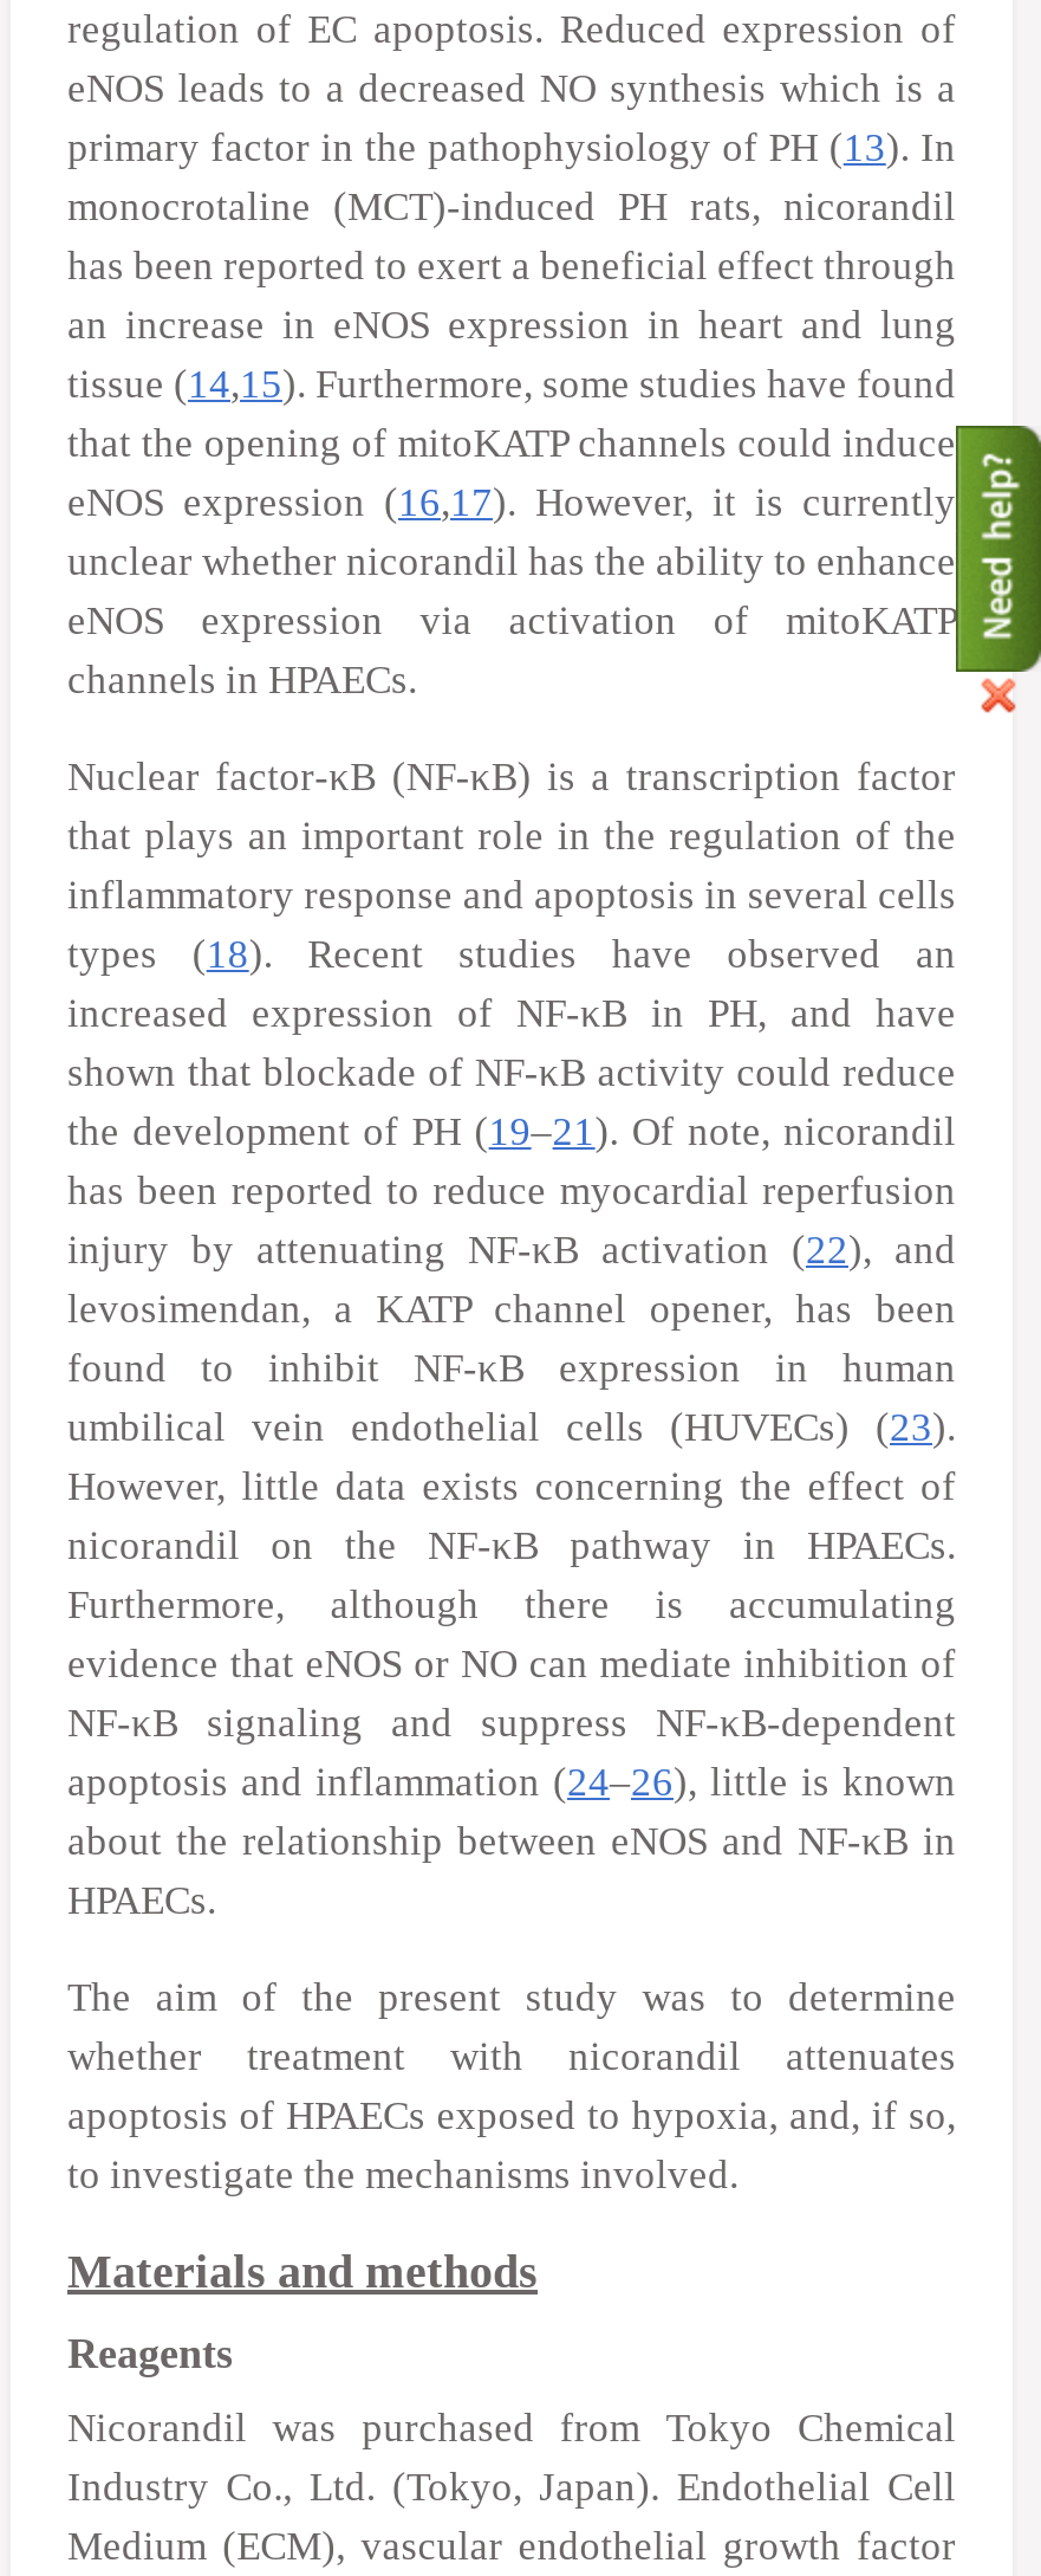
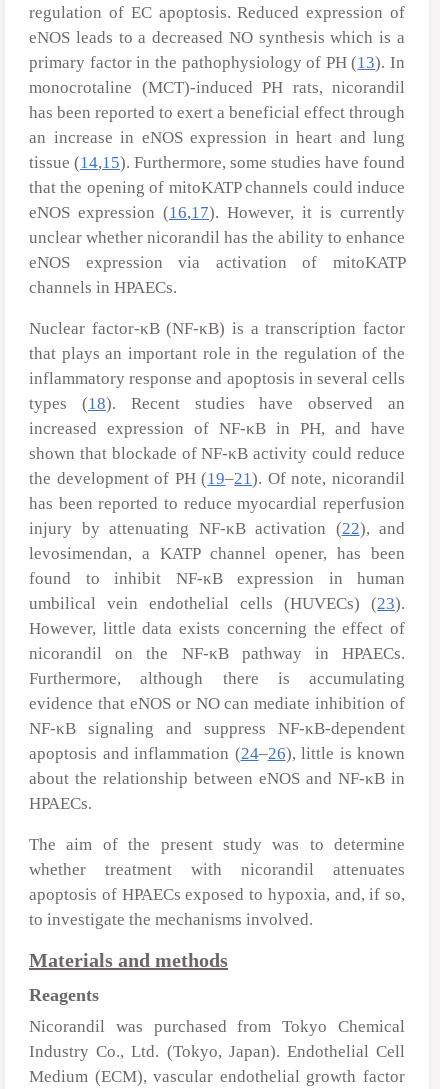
- [image]
